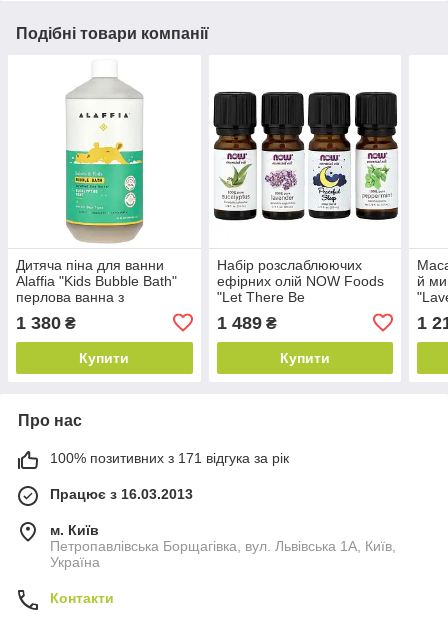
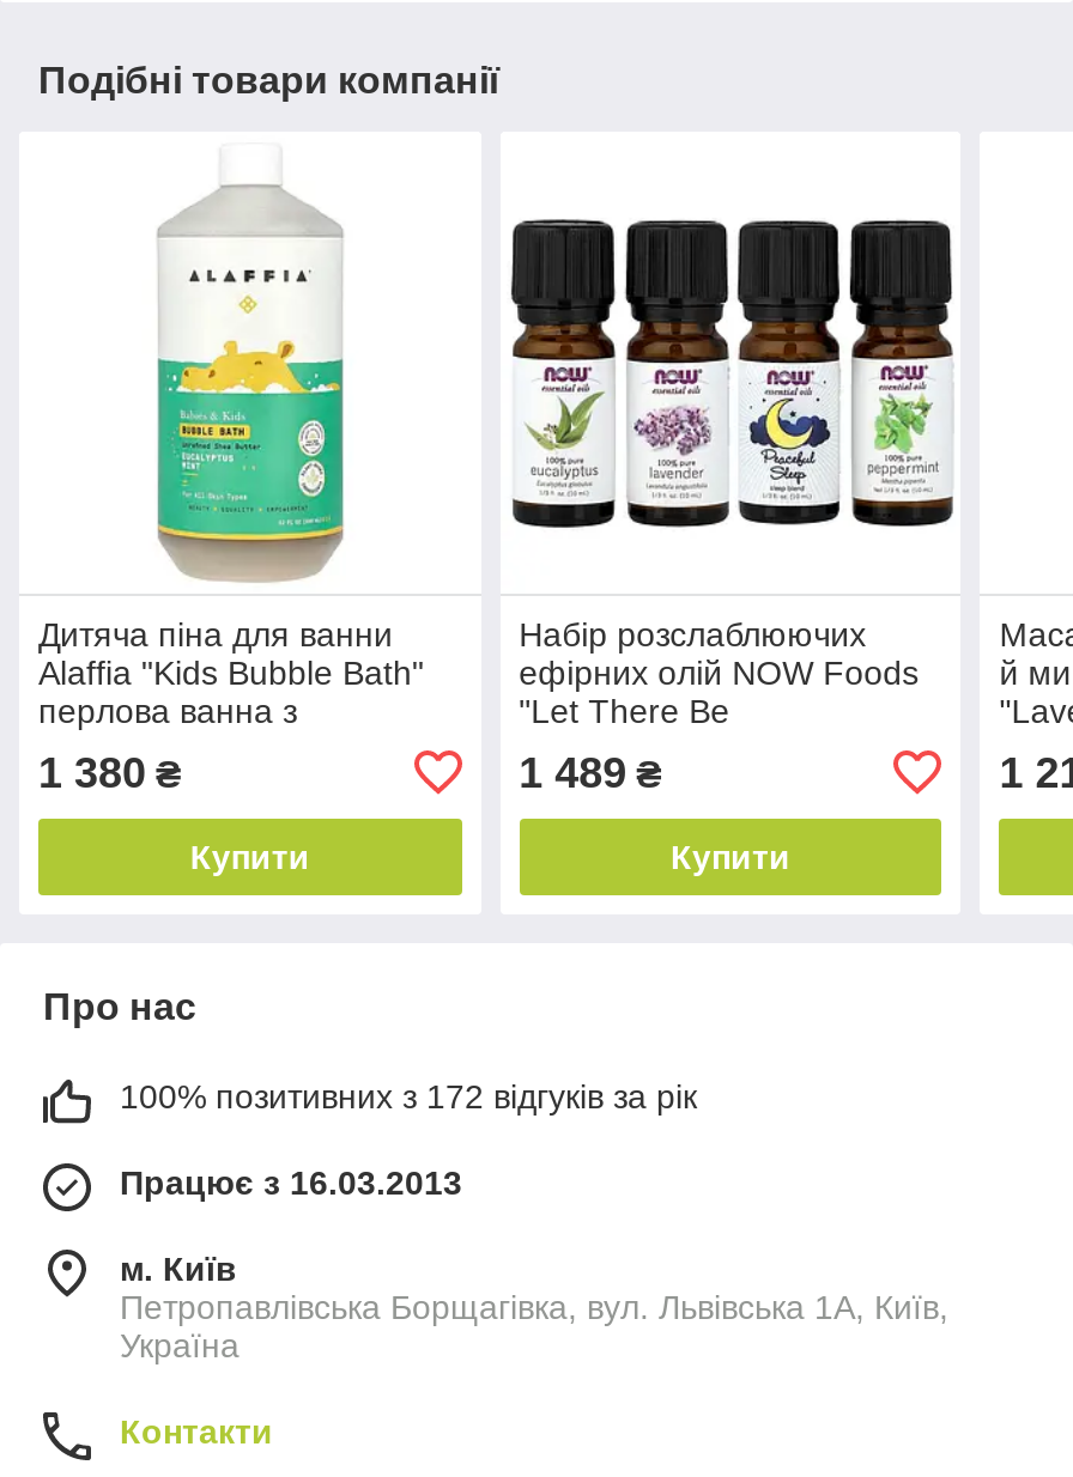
- 100% позитивних з 171 відгука за рік
+ 100% позитивних з 172 відгуків за рік
